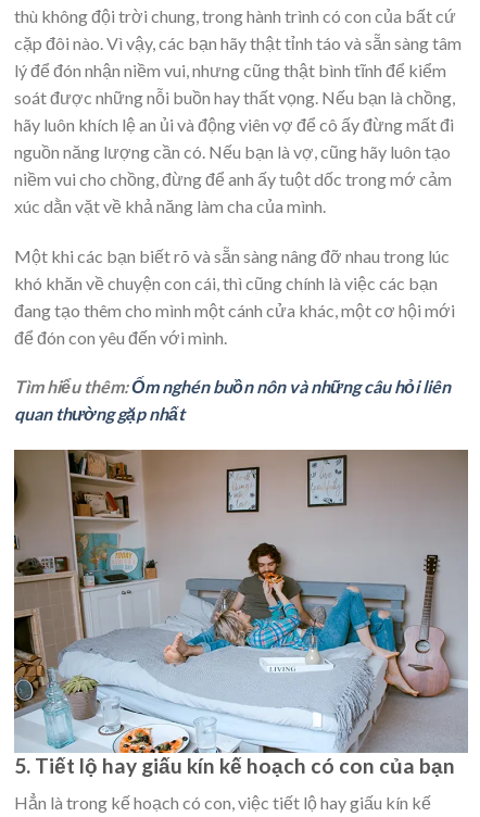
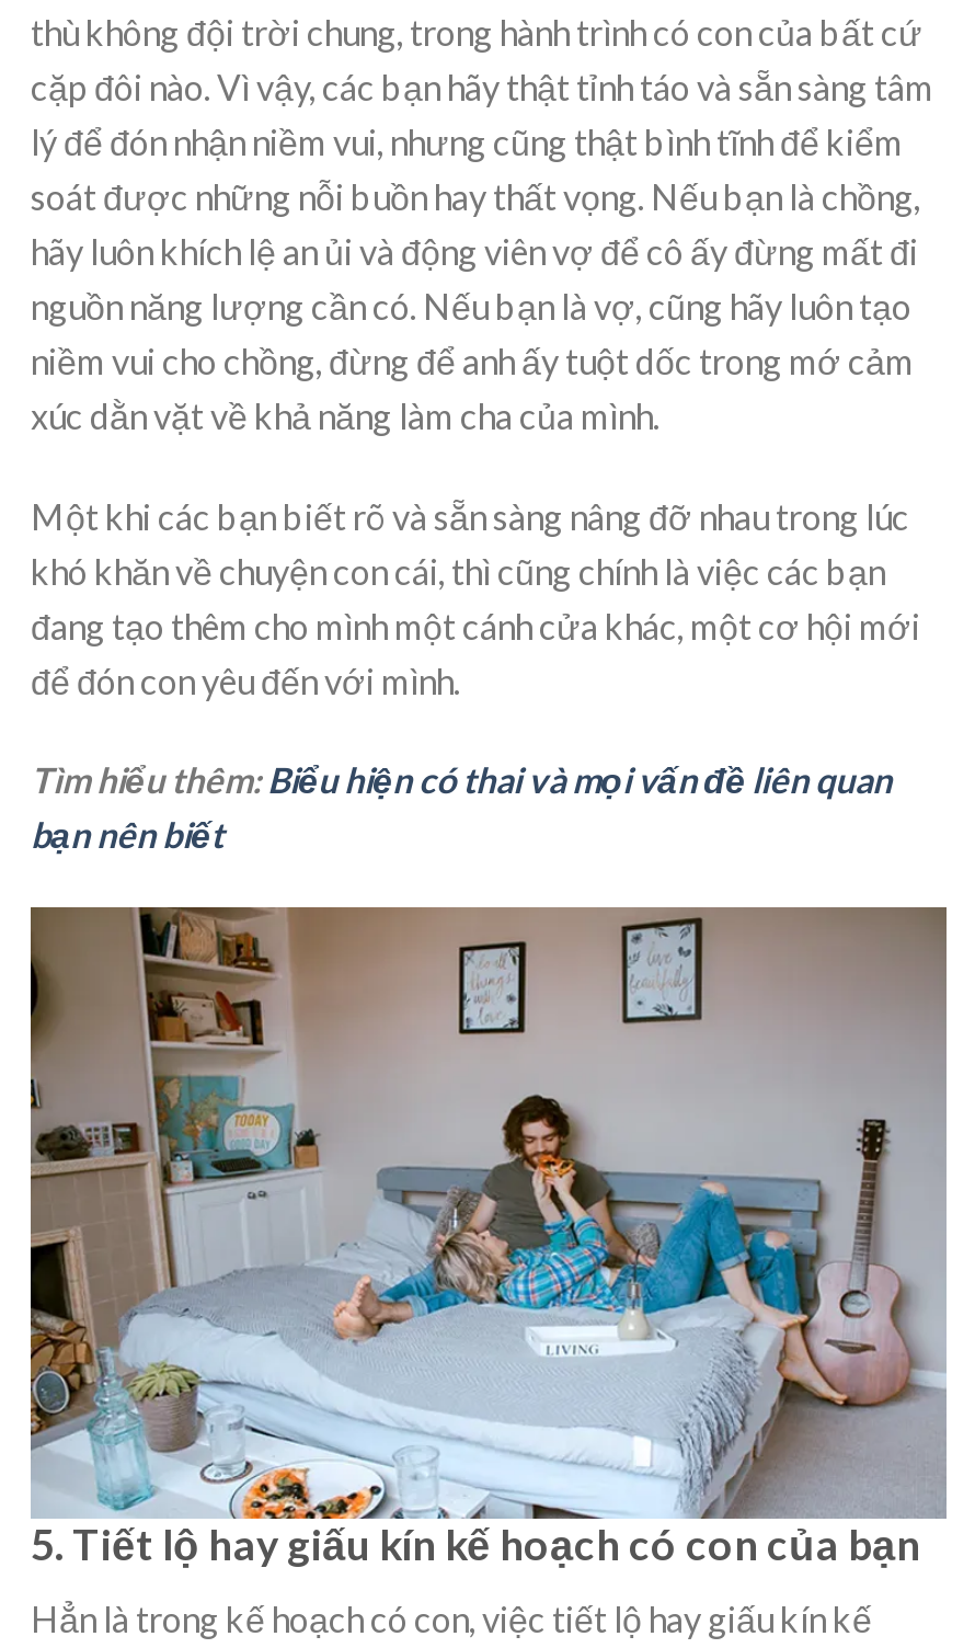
- Tìm hiểu thêm: Ốm nghén buồn nôn và những câu hỏi liên
- quan thường gặp nhất
+ Tìm hiểu thêm: Biểu hiện có thai và mọi vấn đề liên quan
+ bạn nên biết
